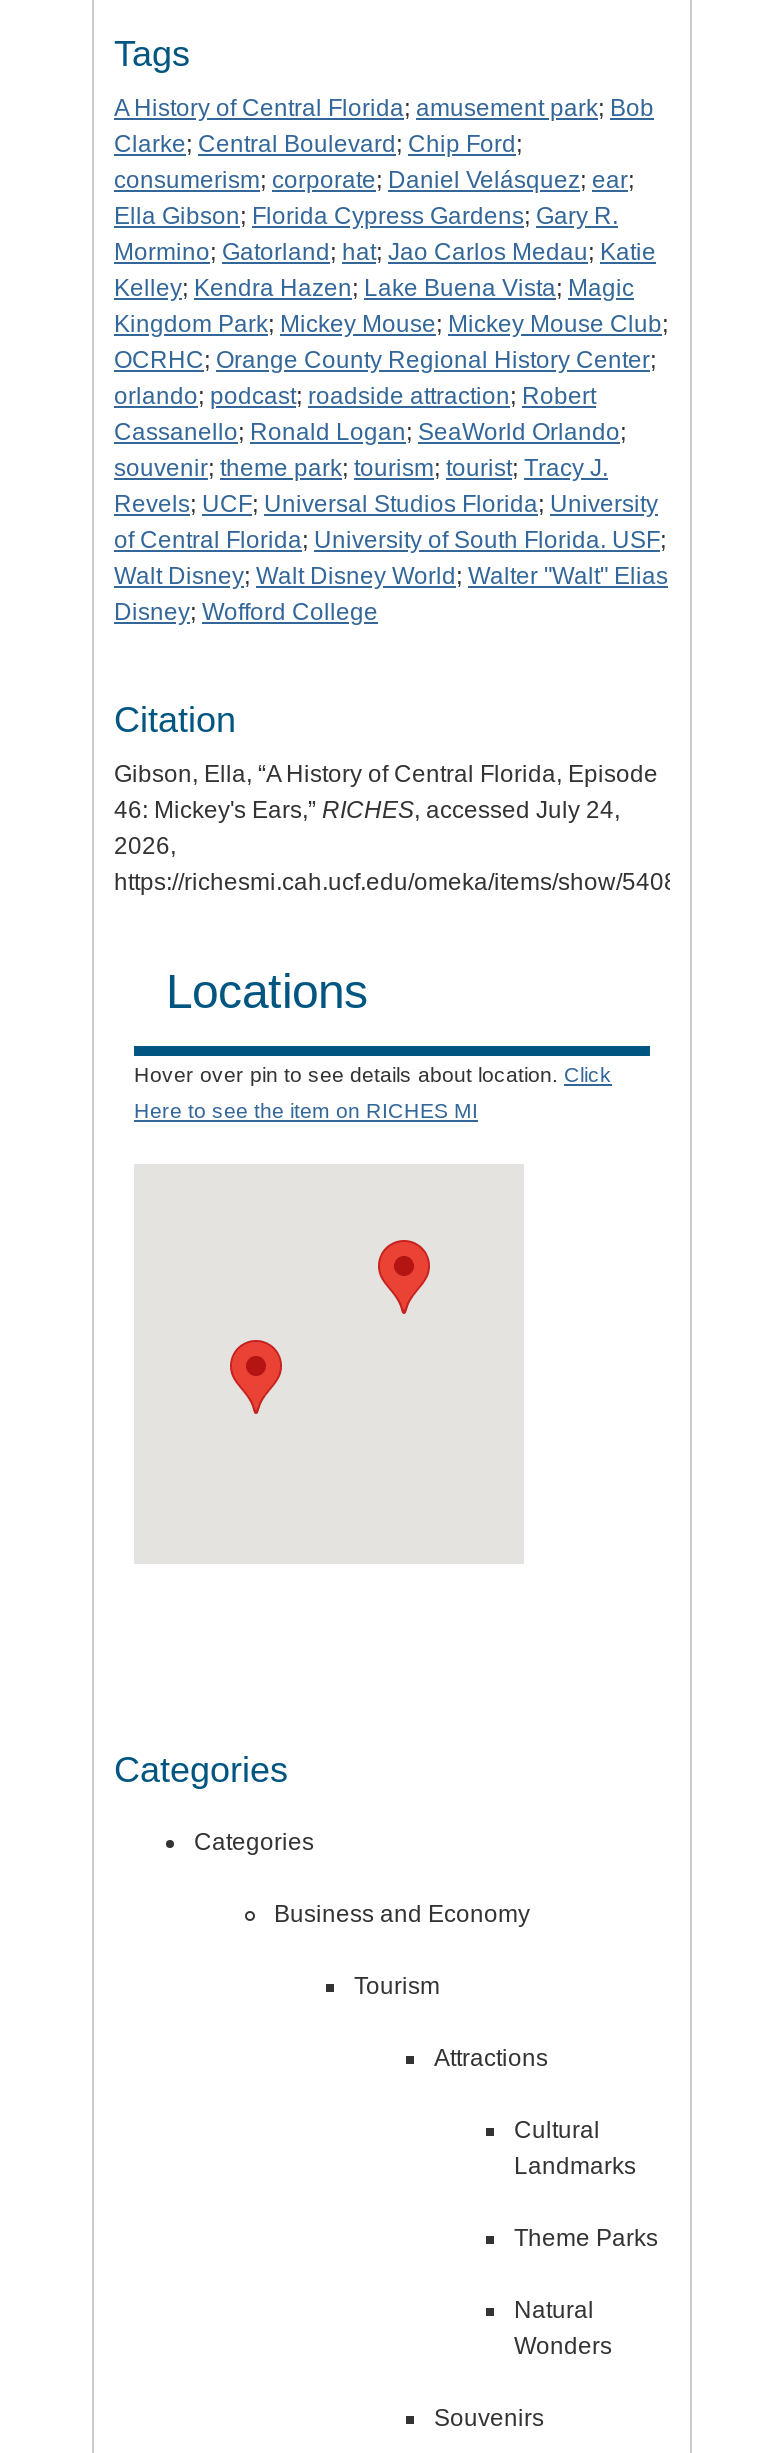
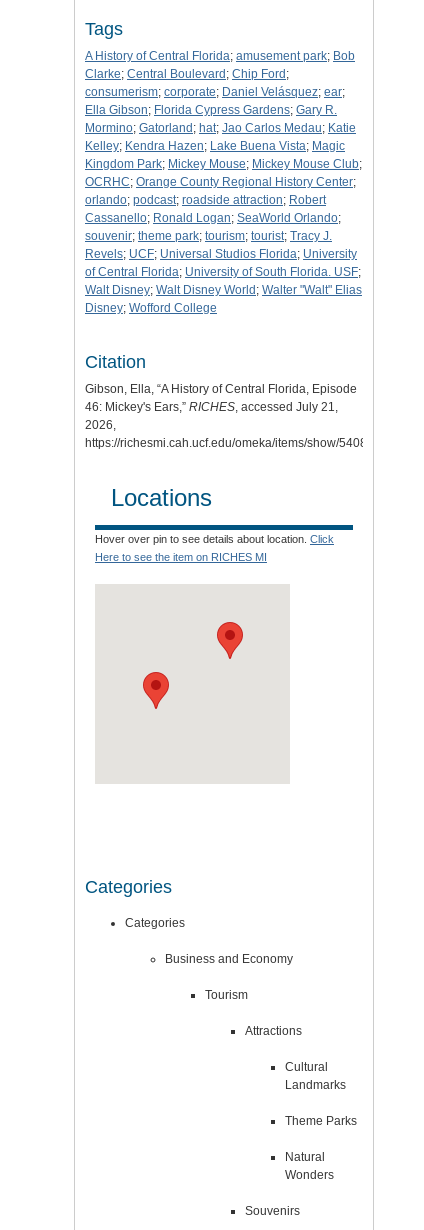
- 46: Mickey's Ears,” RICHES, accessed July 24,
+ 46: Mickey's Ears,” RICHES, accessed July 21,
